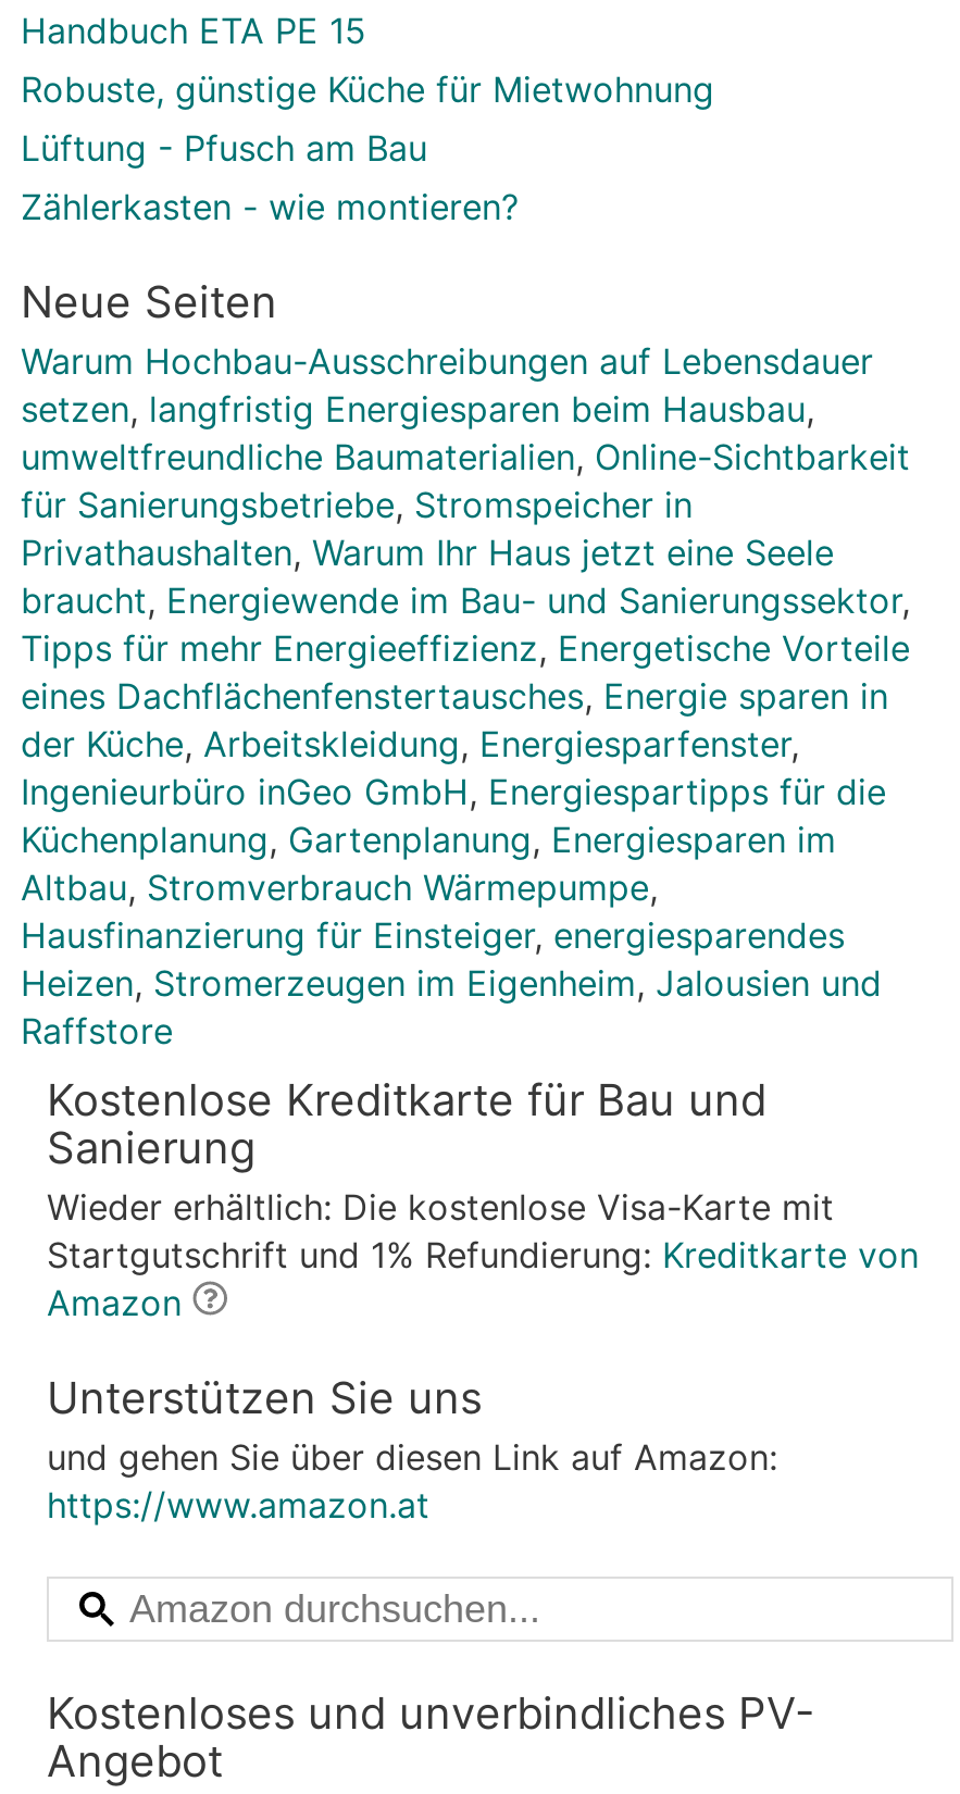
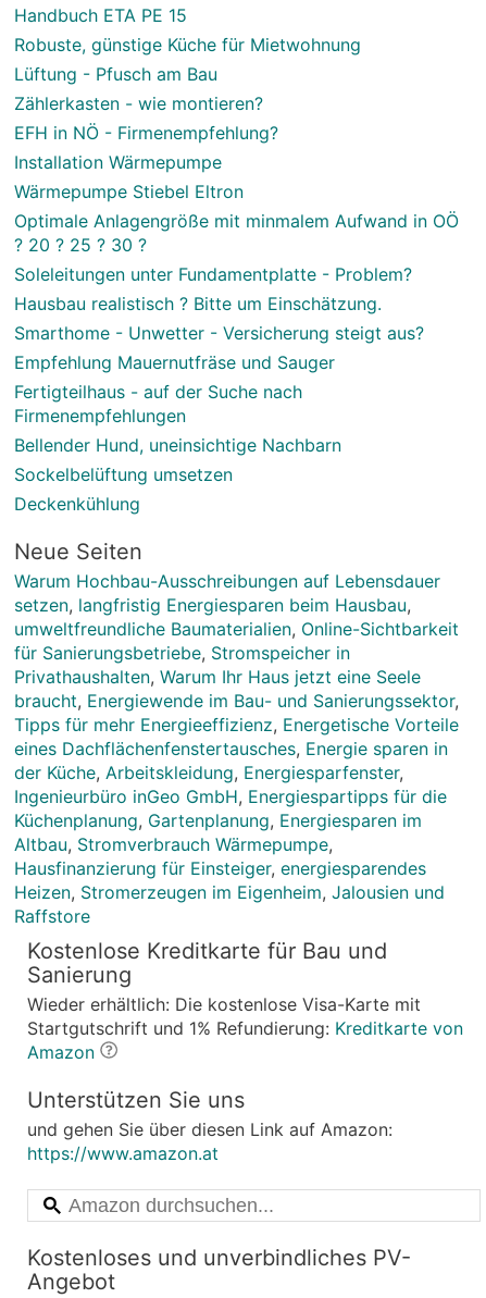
+ EFH in NÖ - Firmenempfehlung?
+ Installation Wärmepumpe
+ Wärmepumpe Stiebel Eltron
+ Optimale Anlagengröße mit minmalem Aufwand in OÖ
+ ? 20 ? 25 ? 30 ?
+ Soleleitungen unter Fundamentplatte - Problem?
+ Hausbau realistisch ? Bitte um Einschätzung.
+ Smarthome - Unwetter - Versicherung steigt aus?
+ Empfehlung Mauernutfräse und Sauger
+ Fertigteilhaus - auf der Suche nach
+ Firmenempfehlungen
+ Bellender Hund, uneinsichtige Nachbarn
+ Sockelbelüftung umsetzen
+ Deckenkühlung
